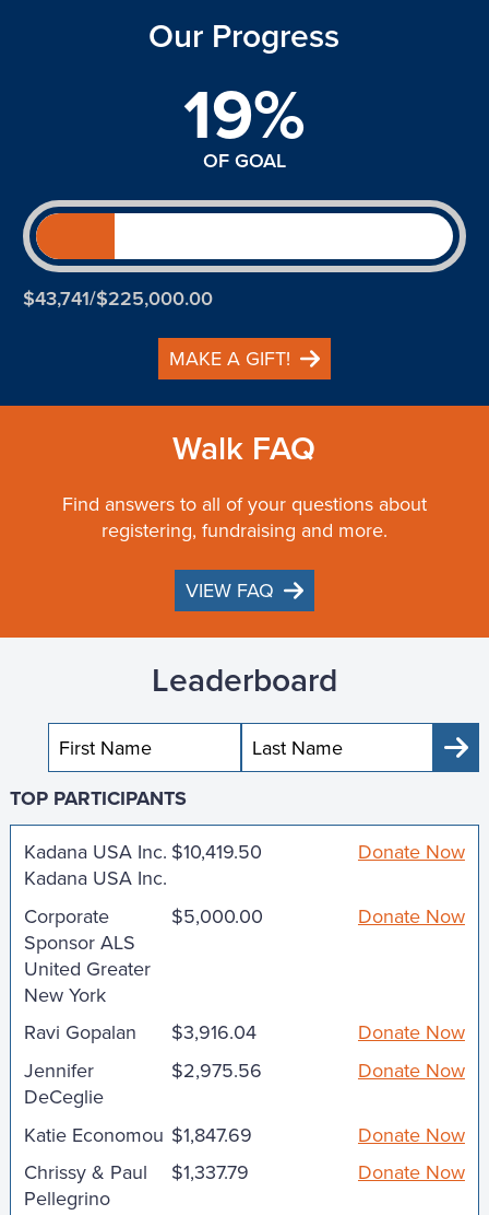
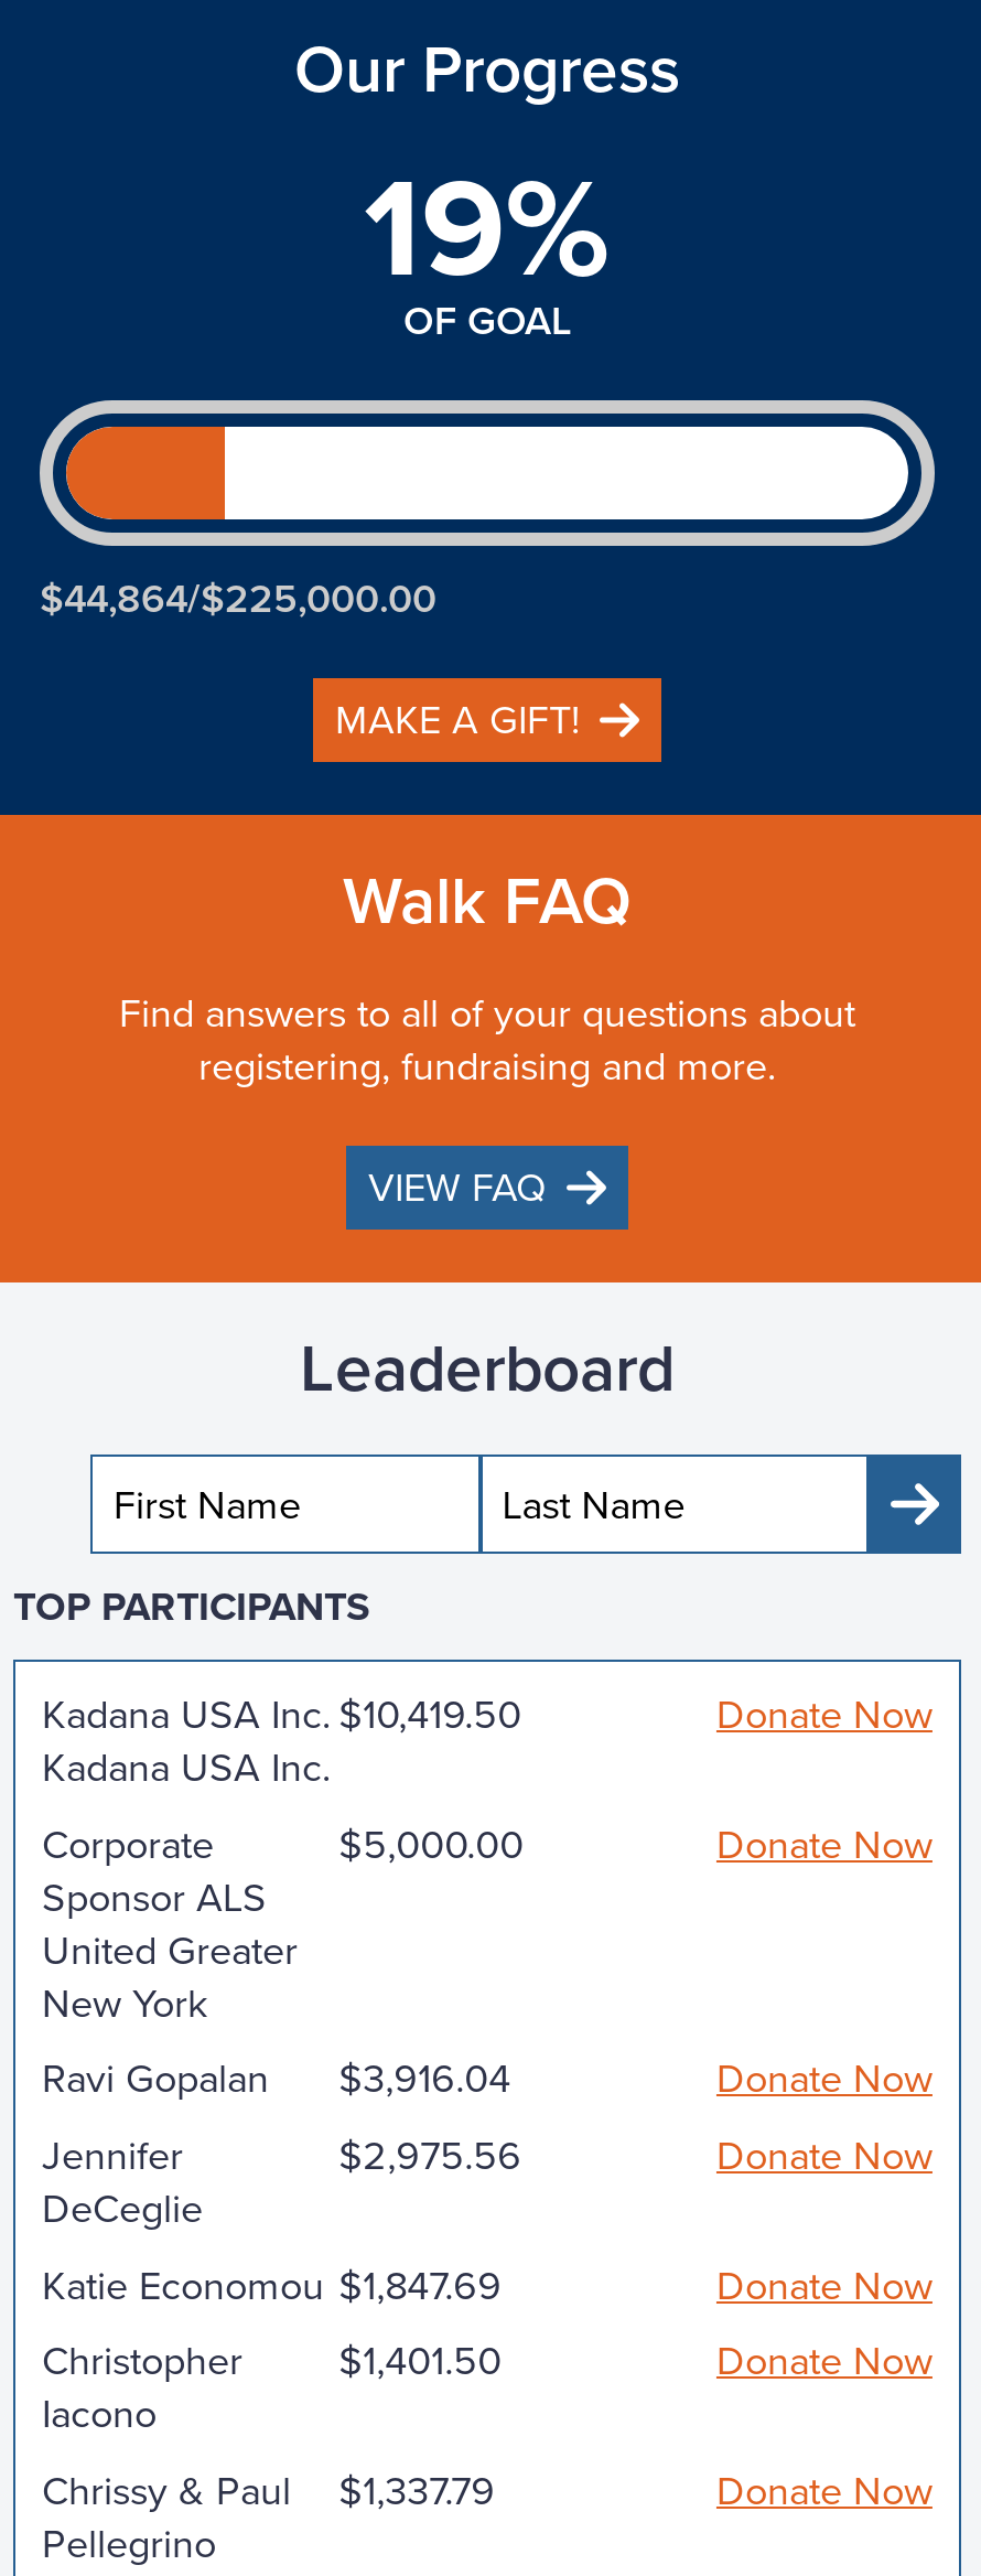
- $43,741/$225,000.00
+ $44,864/$225,000.00

+ Christopher
+ Iacono

+ $1,401.50
+ Donate Now
